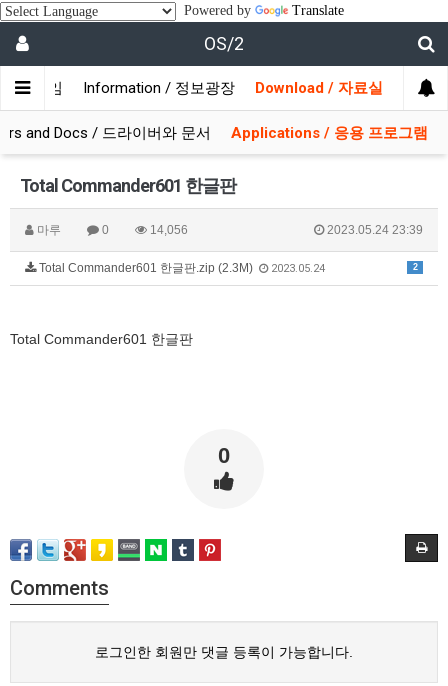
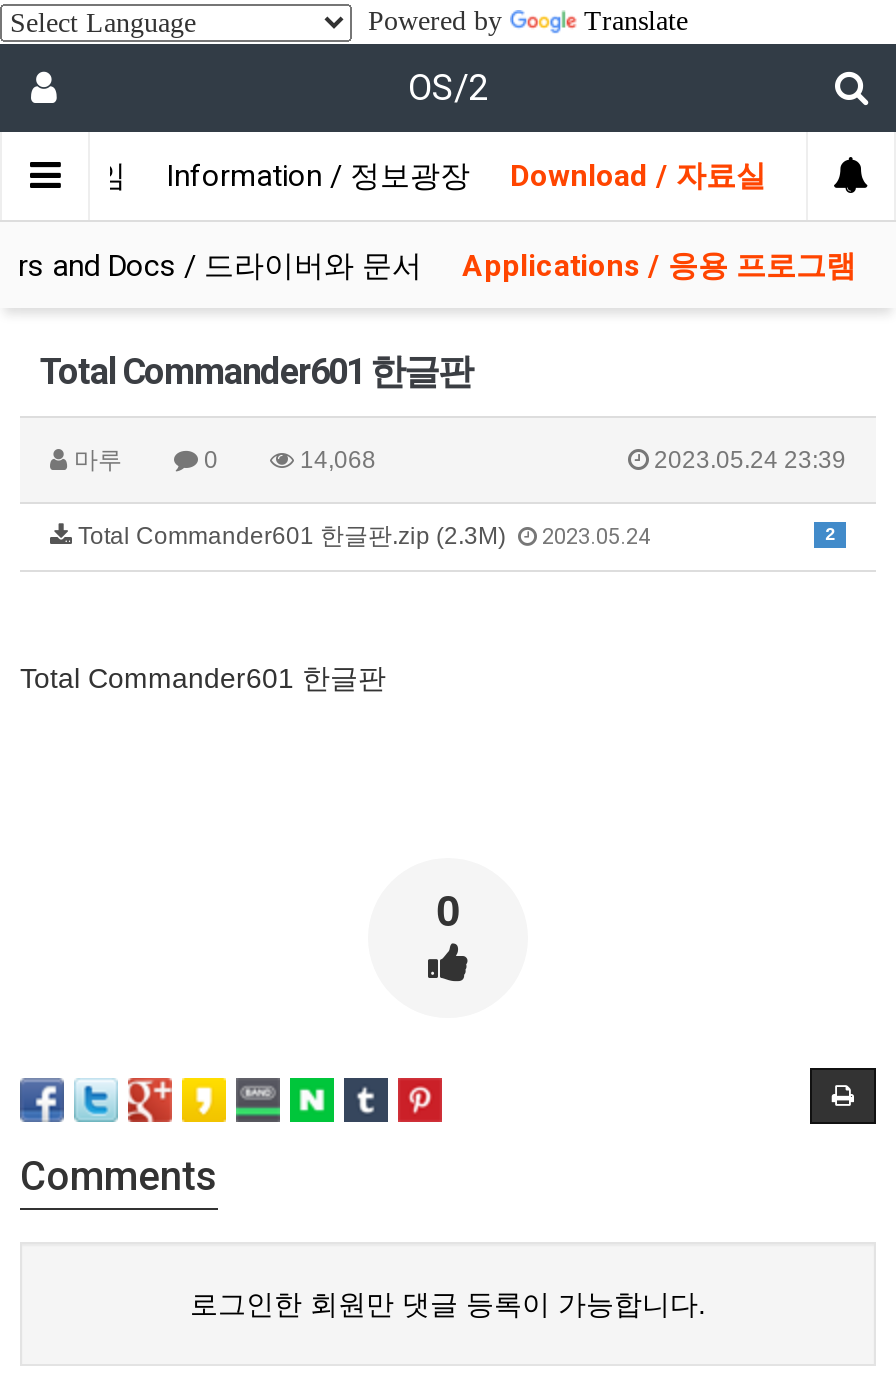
- 14,056
+ 14,068
